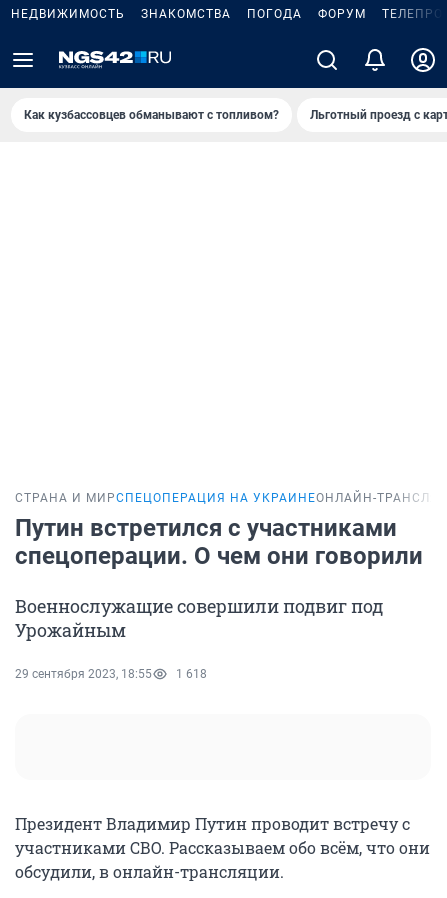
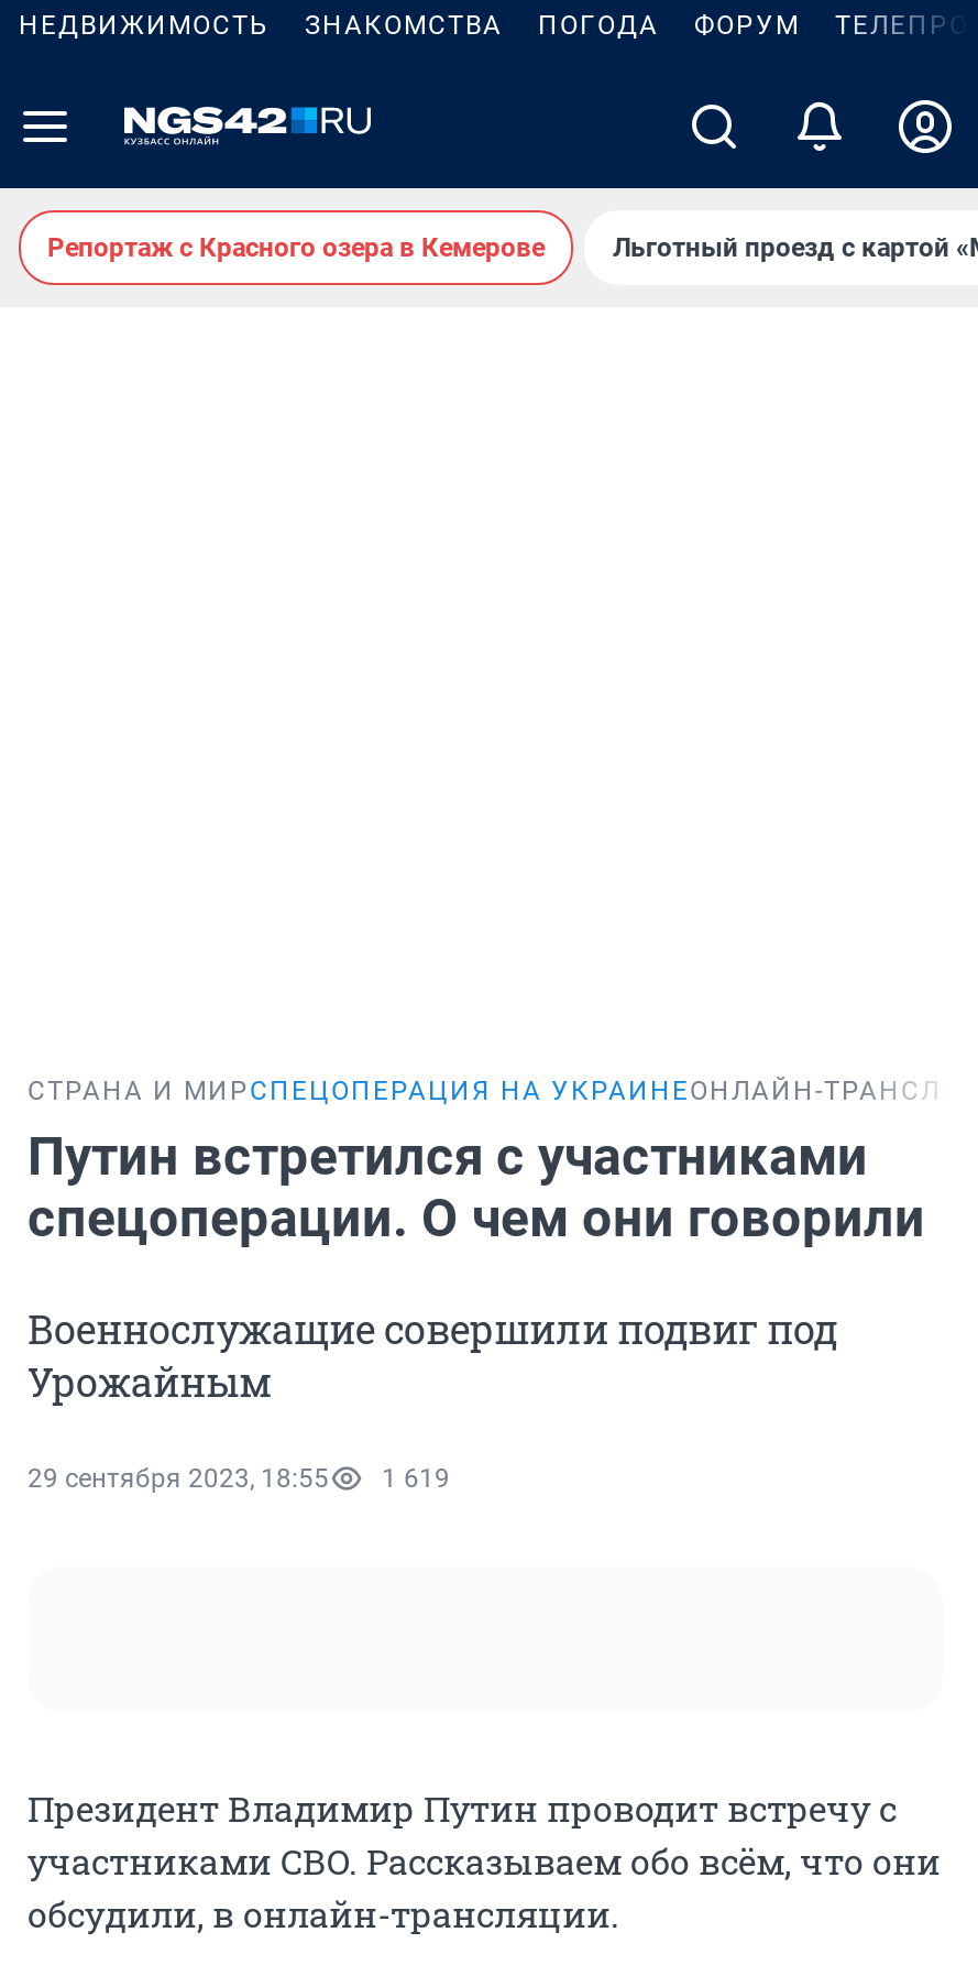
- Как кузбассовцев обманывают с топливом?
+ Репортаж с Красного озера в Кемерове

- 29 сентября 2023, 18:55 1 618
+ 29 сентября 2023, 18:55 1 619
